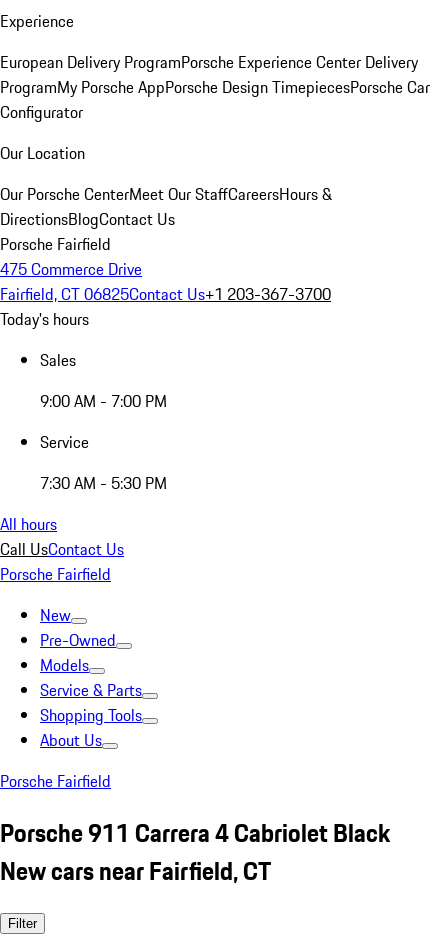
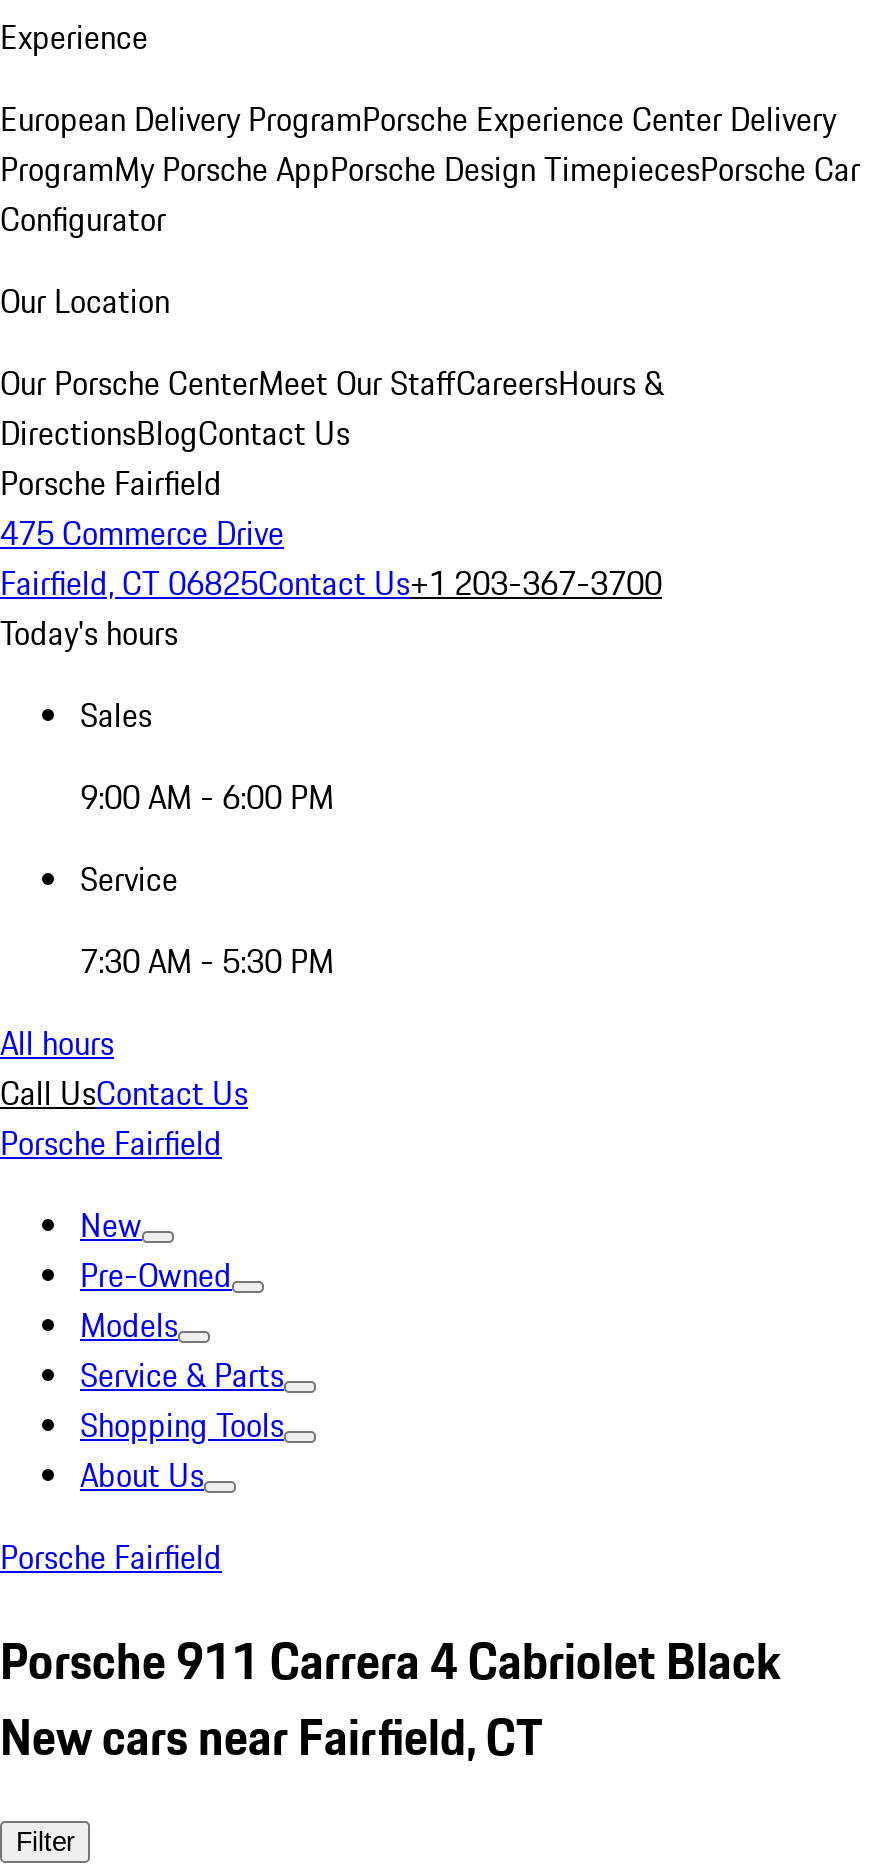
- 9:00 AM - 7:00 PM
+ 9:00 AM - 6:00 PM
